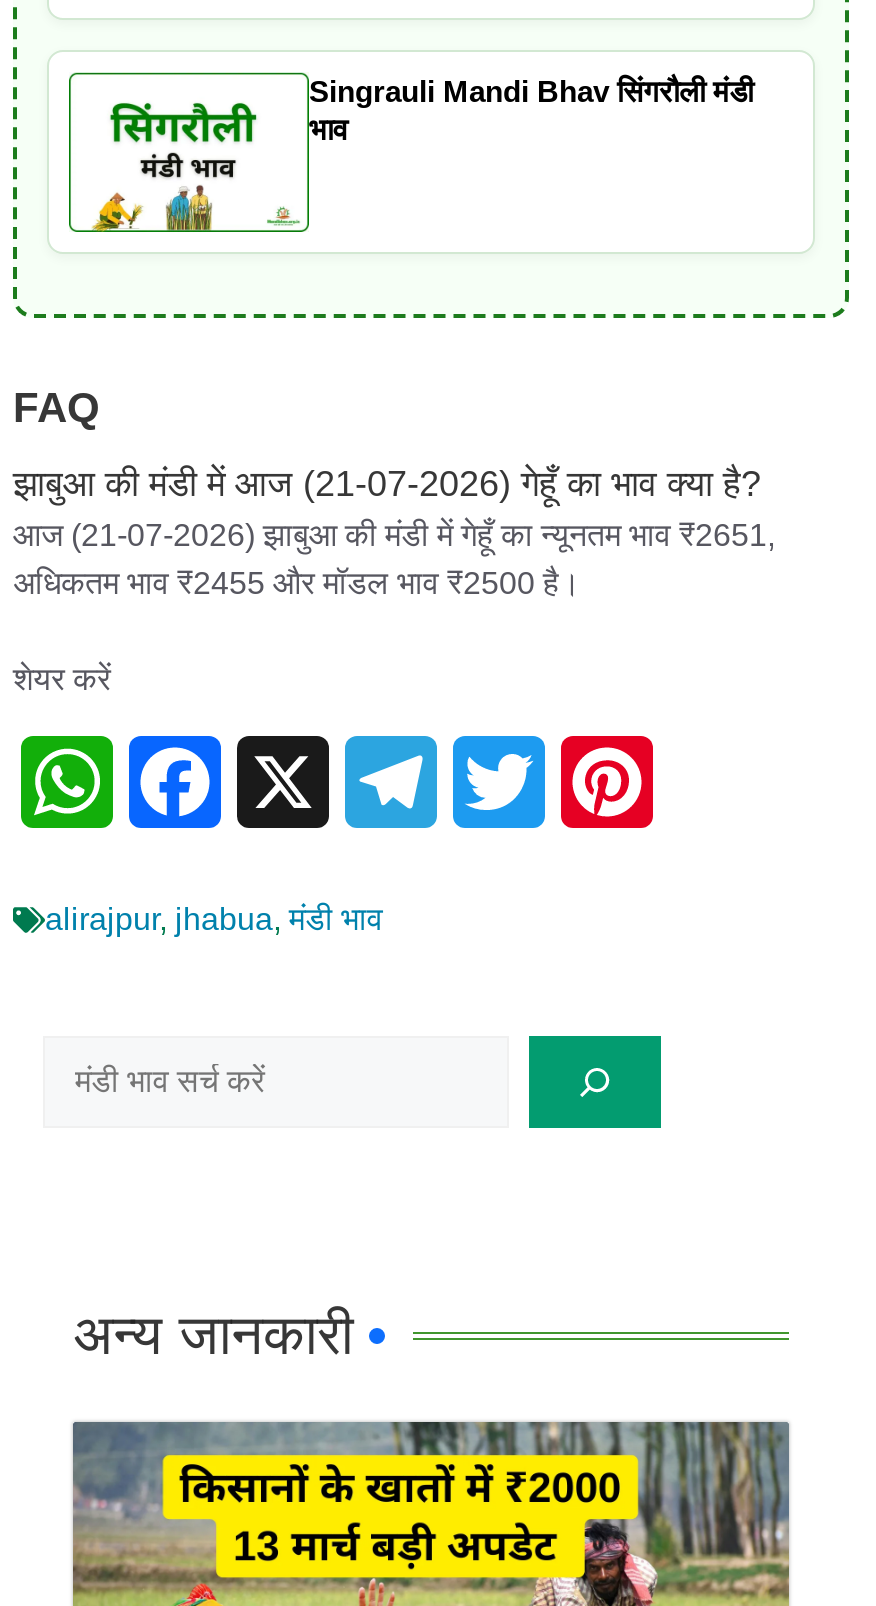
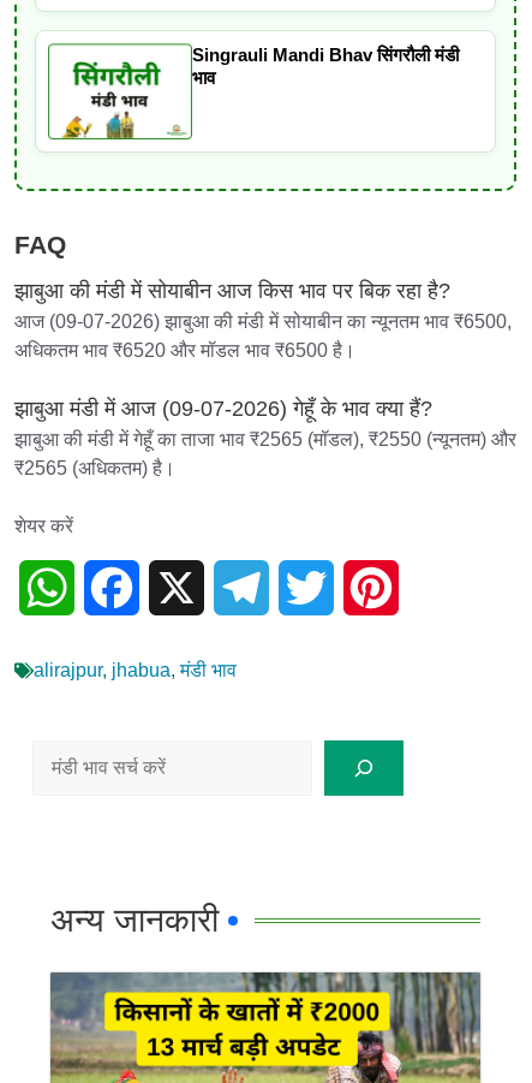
- झाबुआ की मंडी में आज (21-07-2026) गेहूँ का भाव क्या है?
- आज (21-07-2026) झाबुआ की मंडी में गेहूँ का न्यूनतम भाव ₹2651,
- अधिकतम भाव ₹2455 और मॉडल भाव ₹2500 है।
+ झाबुआ की मंडी में सोयाबीन आज किस भाव पर बिक रहा है?
+ आज (09-07-2026) झाबुआ की मंडी में सोयाबीन का न्यूनतम भाव ₹6500,
+ अधिकतम भाव ₹6520 और मॉडल भाव ₹6500 है।
+ झाबुआ मंडी में आज (09-07-2026) गेहूँ के भाव क्या हैं?
+ झाबुआ की मंडी में गेहूँ का ताजा भाव ₹2565 (मॉडल), ₹2550 (न्यूनतम) और
+ ₹2565 (अधिकतम) है।
